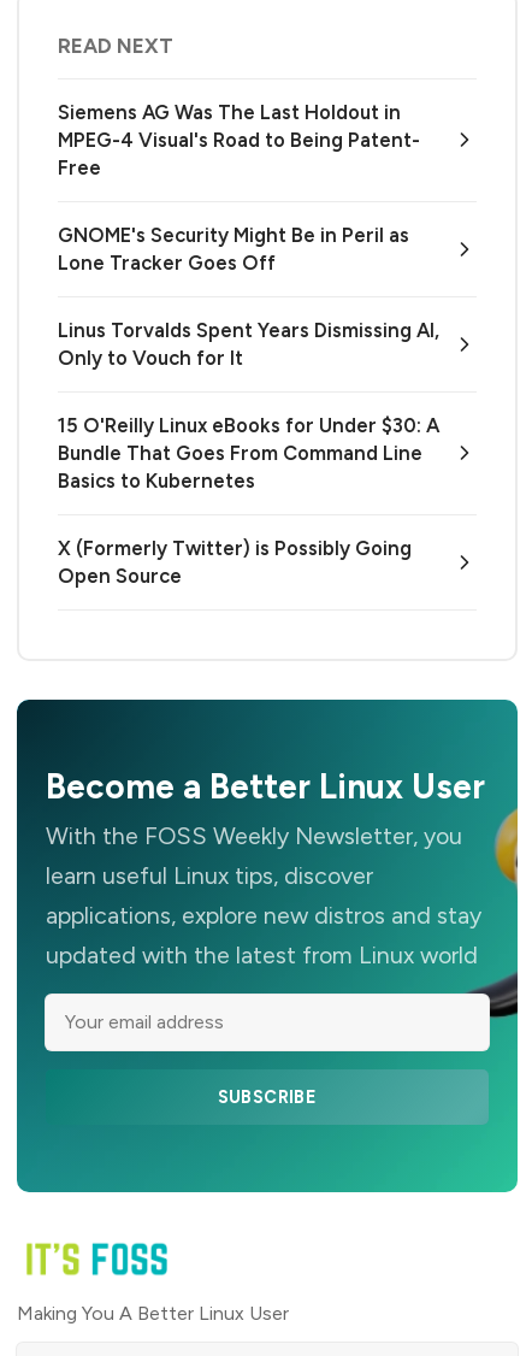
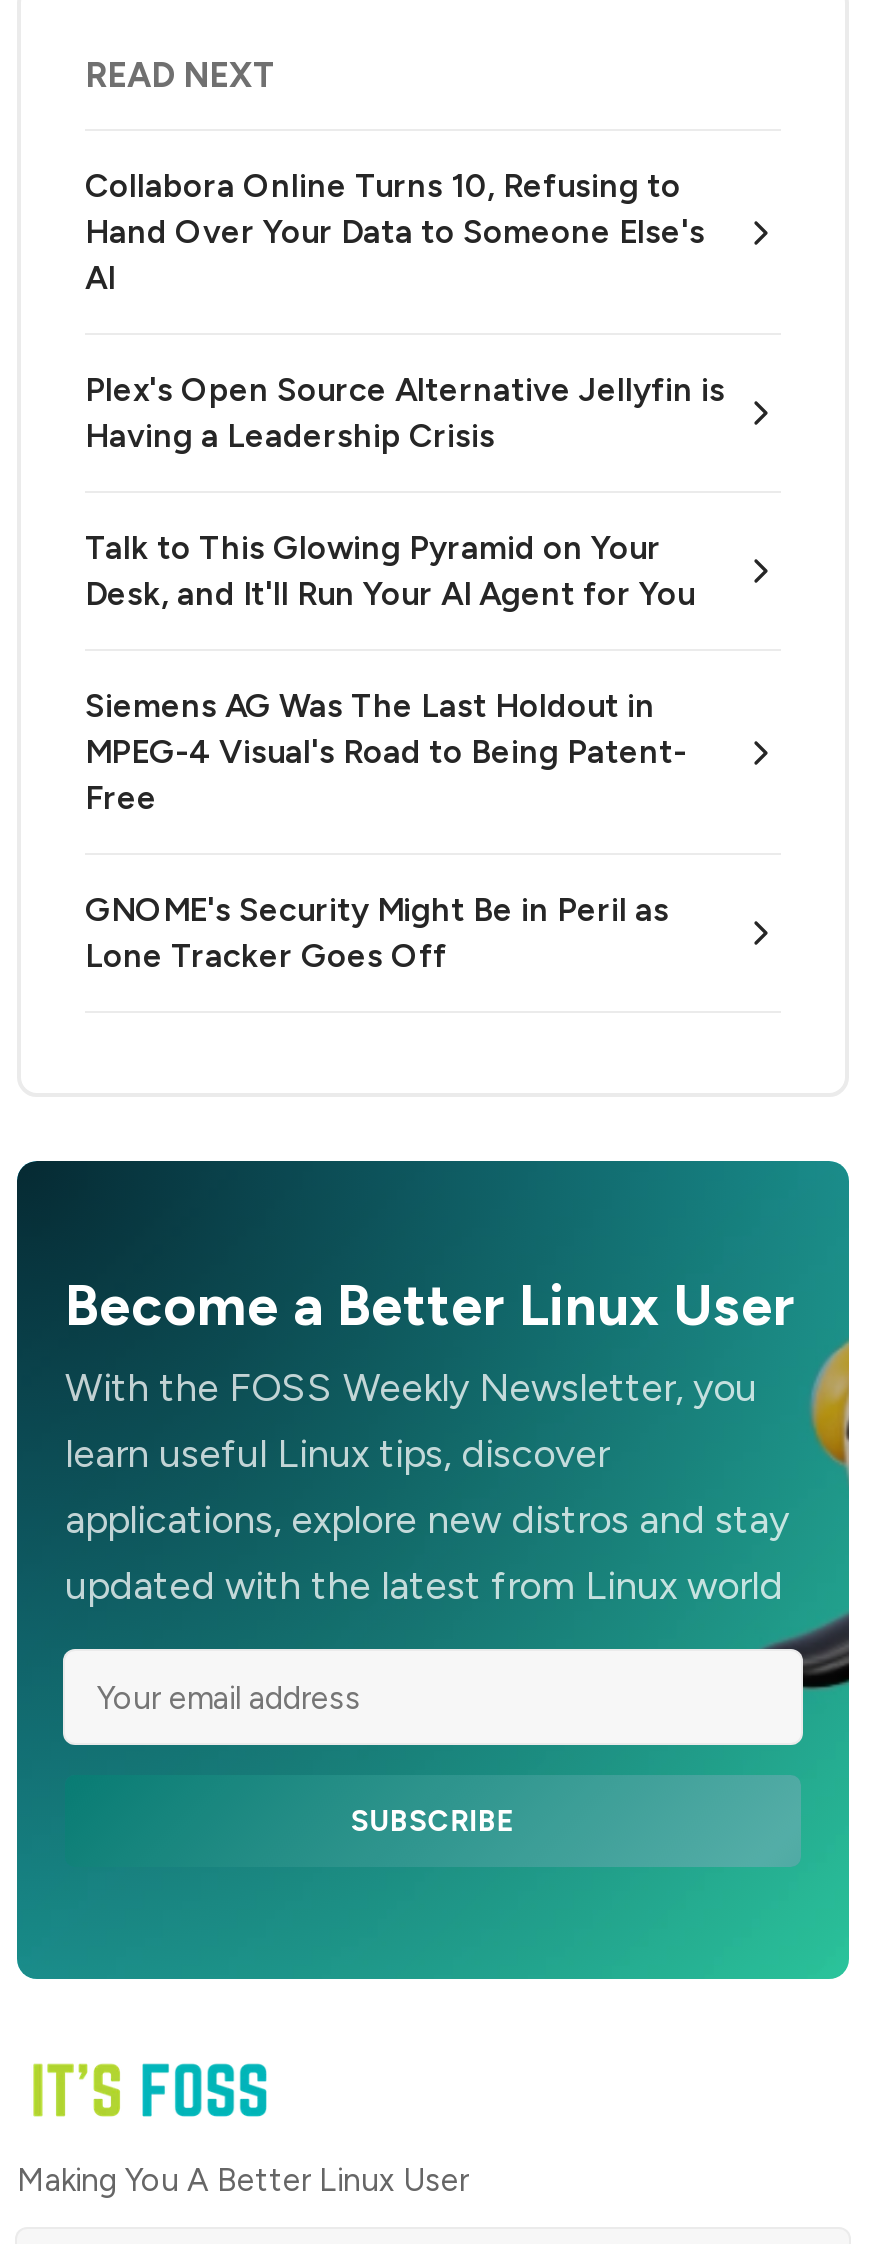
+ Collabora Online Turns 10, Refusing to
+ Hand Over Your Data to Someone Else's
+ AI
+ Plex's Open Source Alternative Jellyfin is
+ Having a Leadership Crisis
+ Talk to This Glowing Pyramid on Your
+ Desk, and It'll Run Your AI Agent for You

moved down: Siemens AG Was The Last Holdout in | MPEG-4 Visual's Road to Being Patent- | Free | GNOME's Security Might Be in Peril as | Lone Tracker Goes Off

- Linus Torvalds Spent Years Dismissing AI,
- Only to Vouch for It
- 15 O'Reilly Linux eBooks for Under $30: A
- Bundle That Goes From Command Line
- Basics to Kubernetes
- X (Formerly Twitter) is Possibly Going
- Open Source
